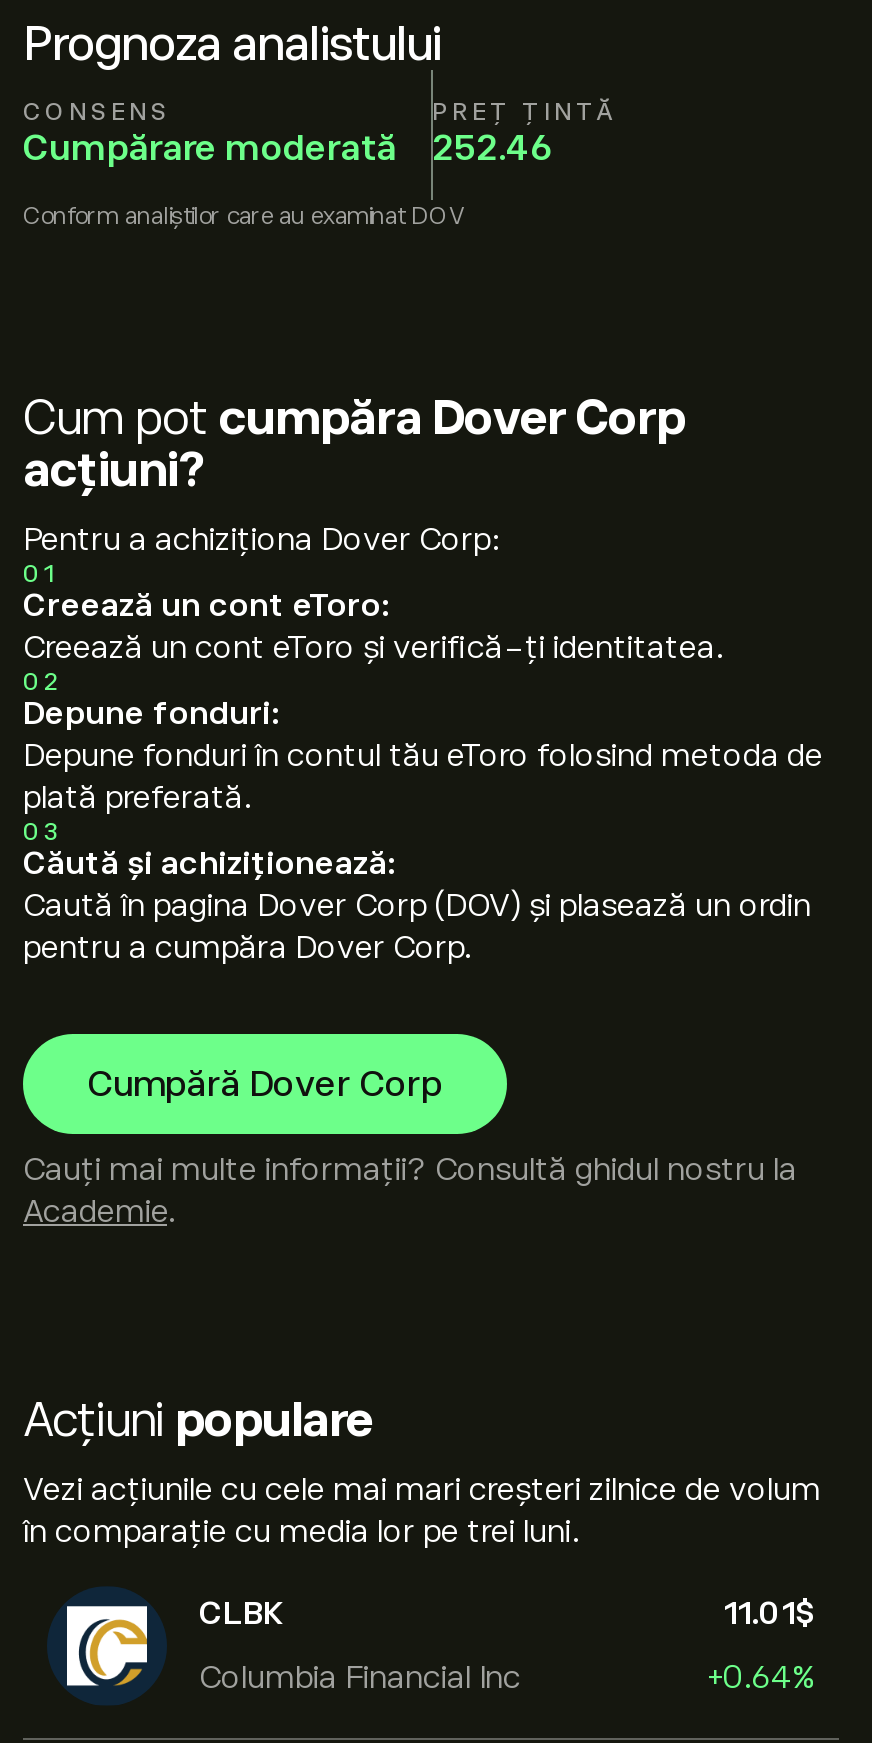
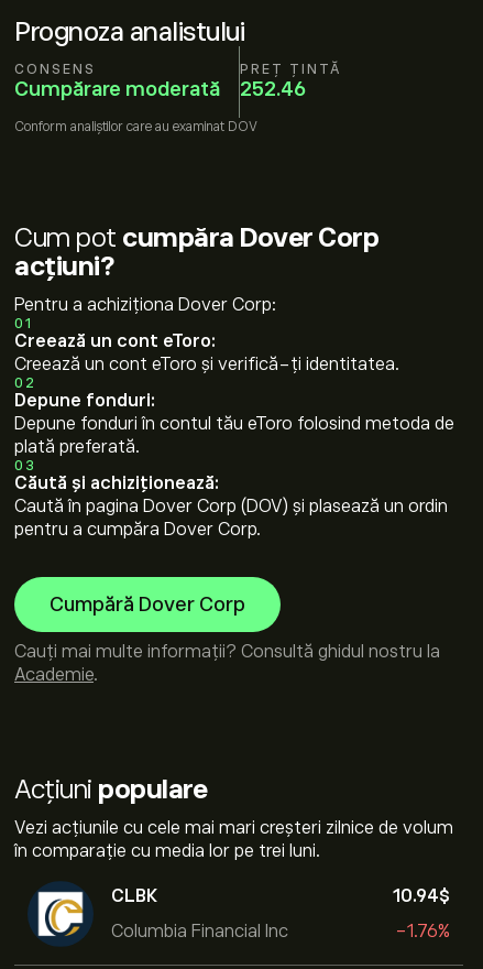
- 11.01$
+ 10.94$

- +0.64%
+ -1.76%
